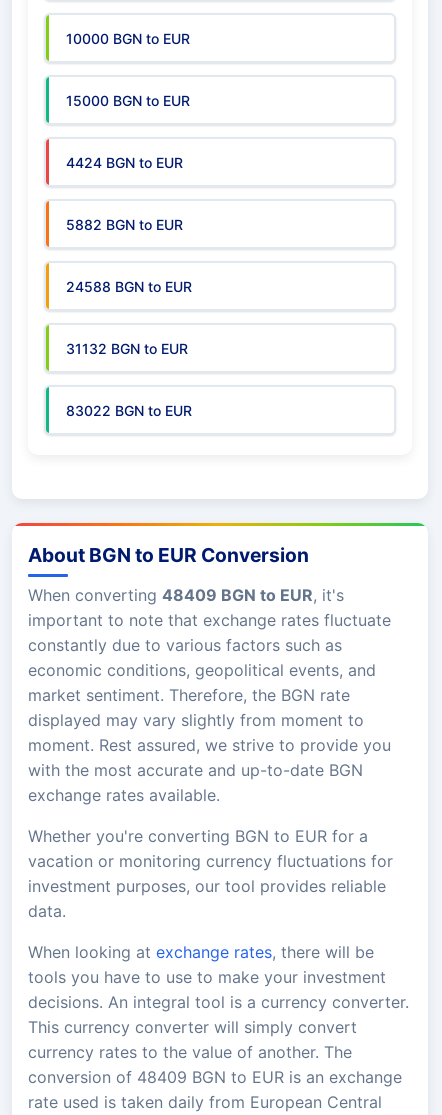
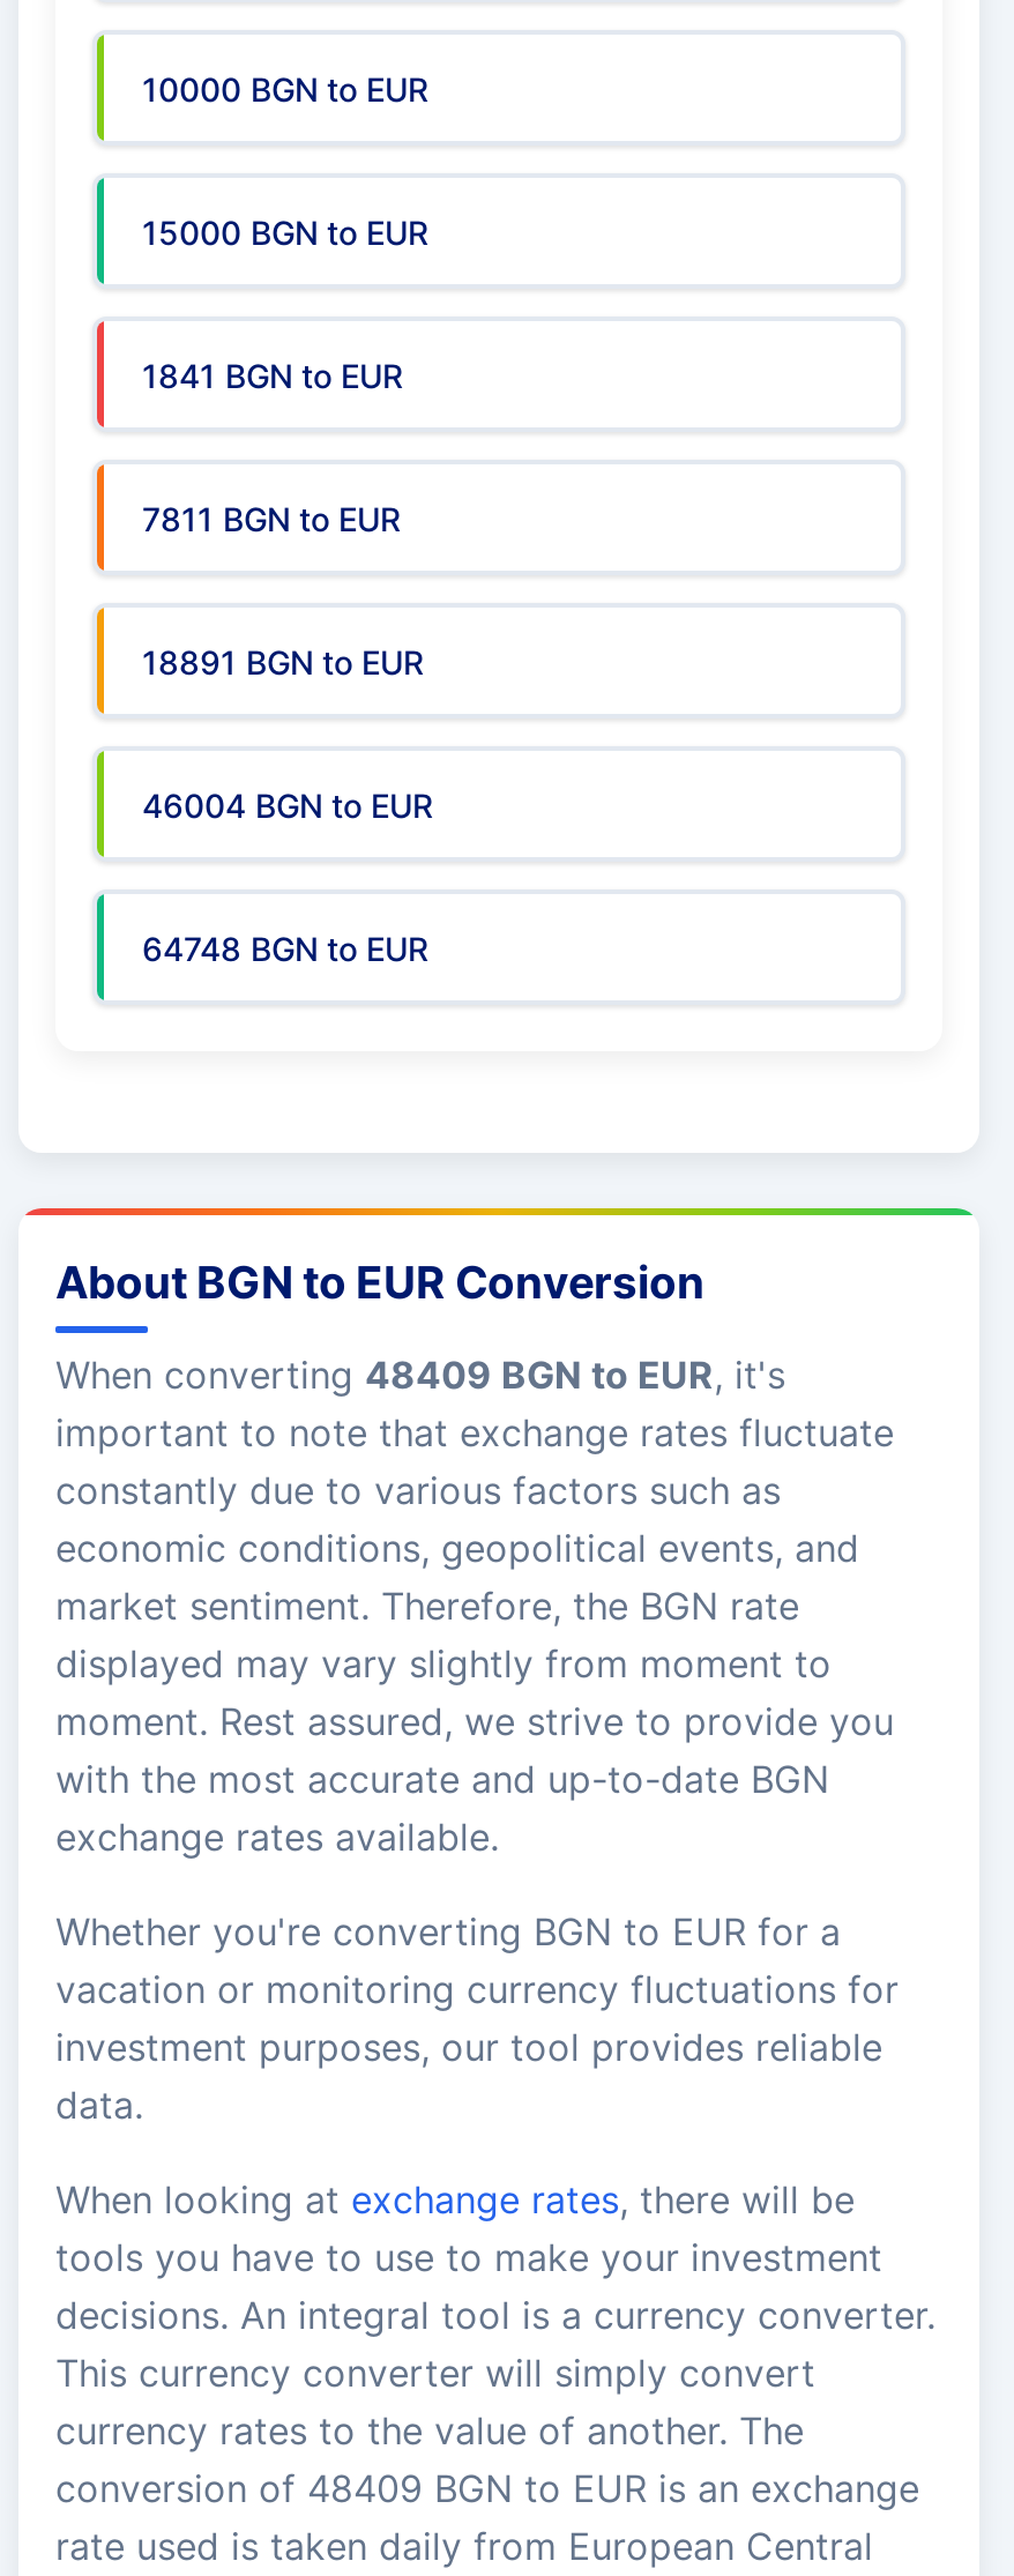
- 4424 BGN to EUR
+ 1841 BGN to EUR

- 5882 BGN to EUR
+ 7811 BGN to EUR

- 24588 BGN to EUR
+ 18891 BGN to EUR

- 31132 BGN to EUR
+ 46004 BGN to EUR

- 83022 BGN to EUR
+ 64748 BGN to EUR
